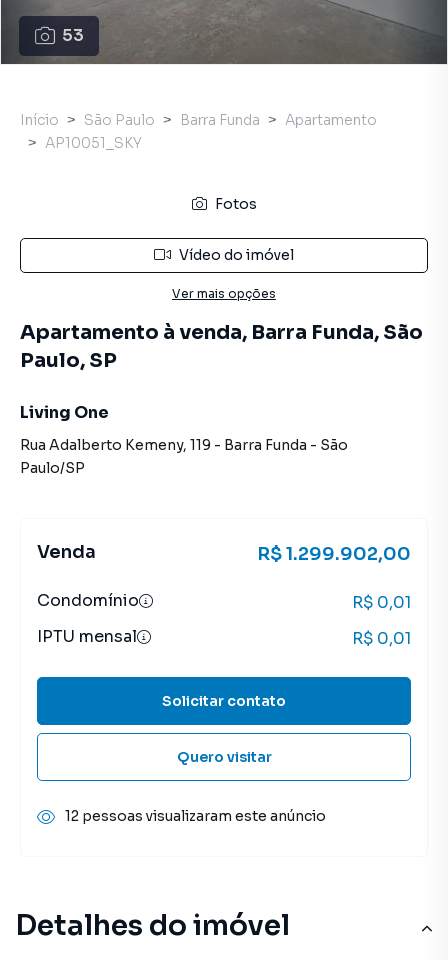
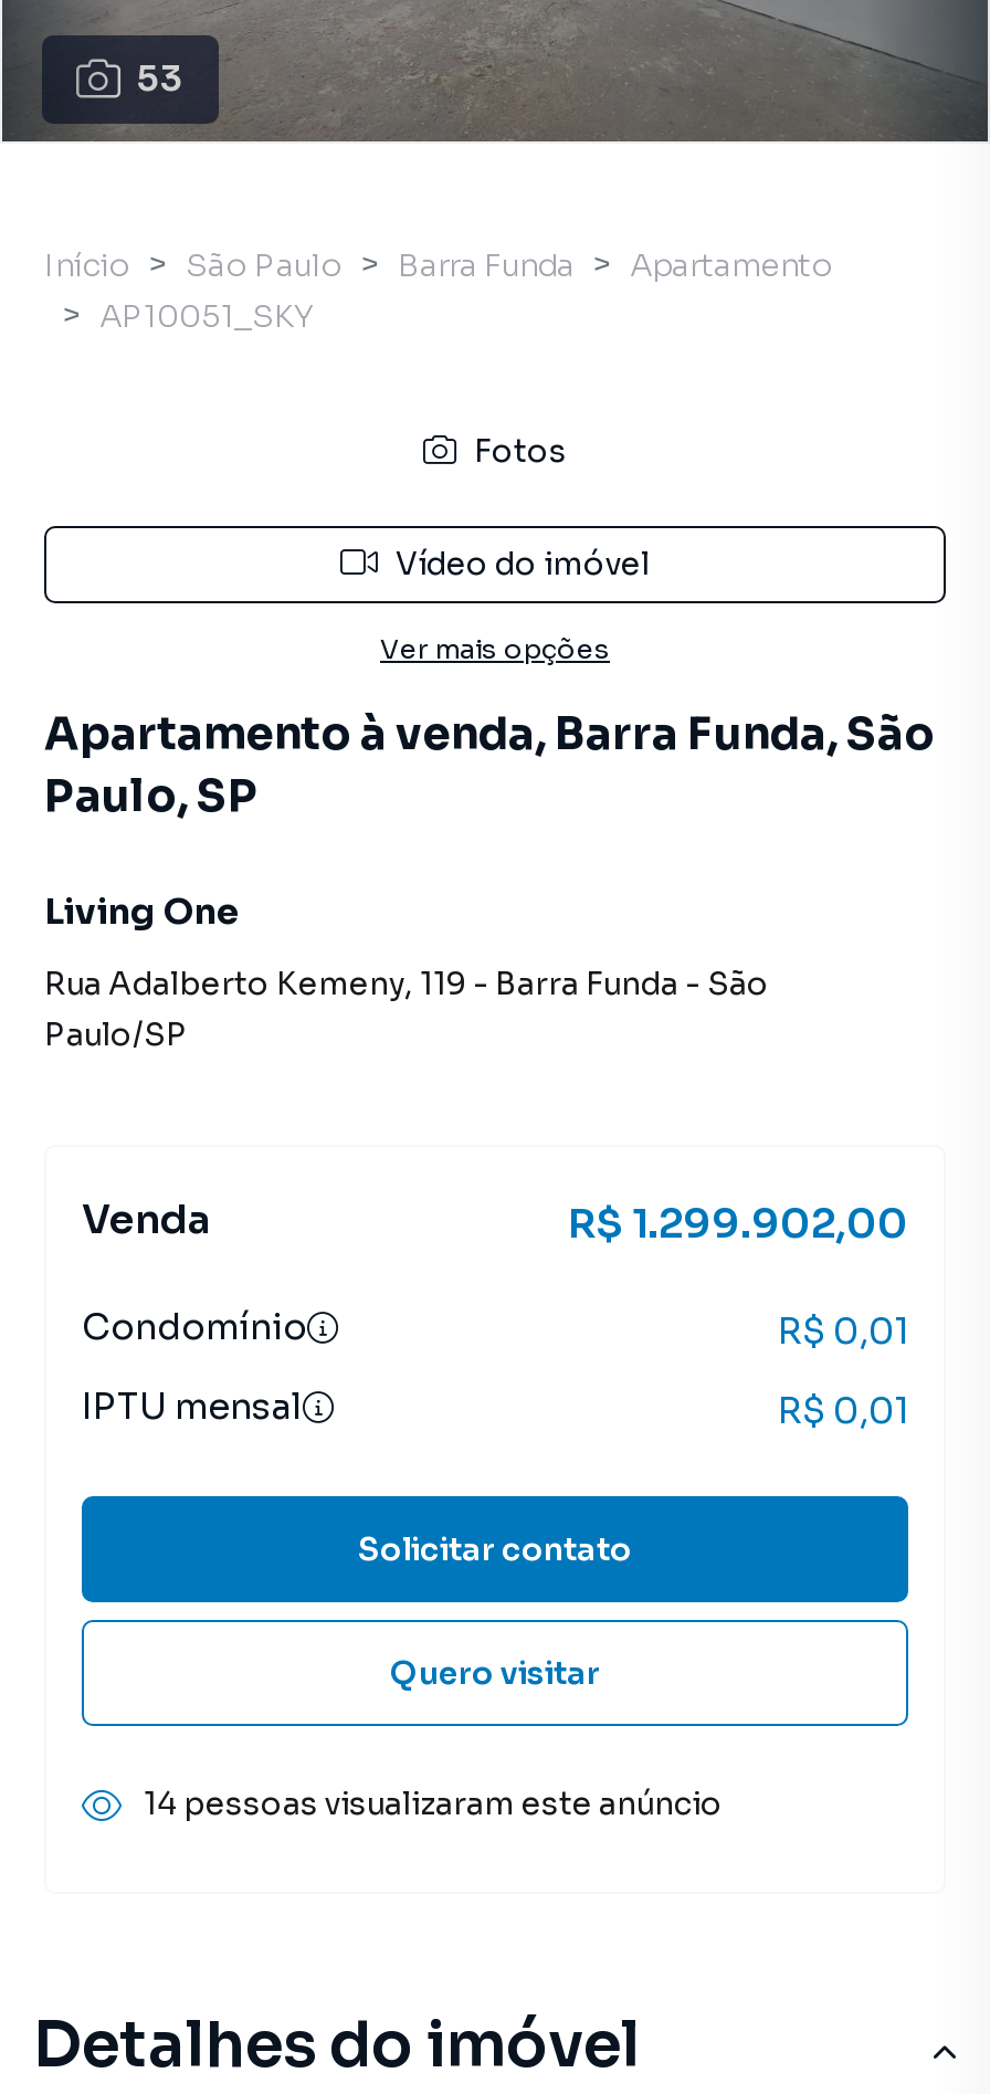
- 12 pessoas visualizaram este anúncio
+ 14 pessoas visualizaram este anúncio
